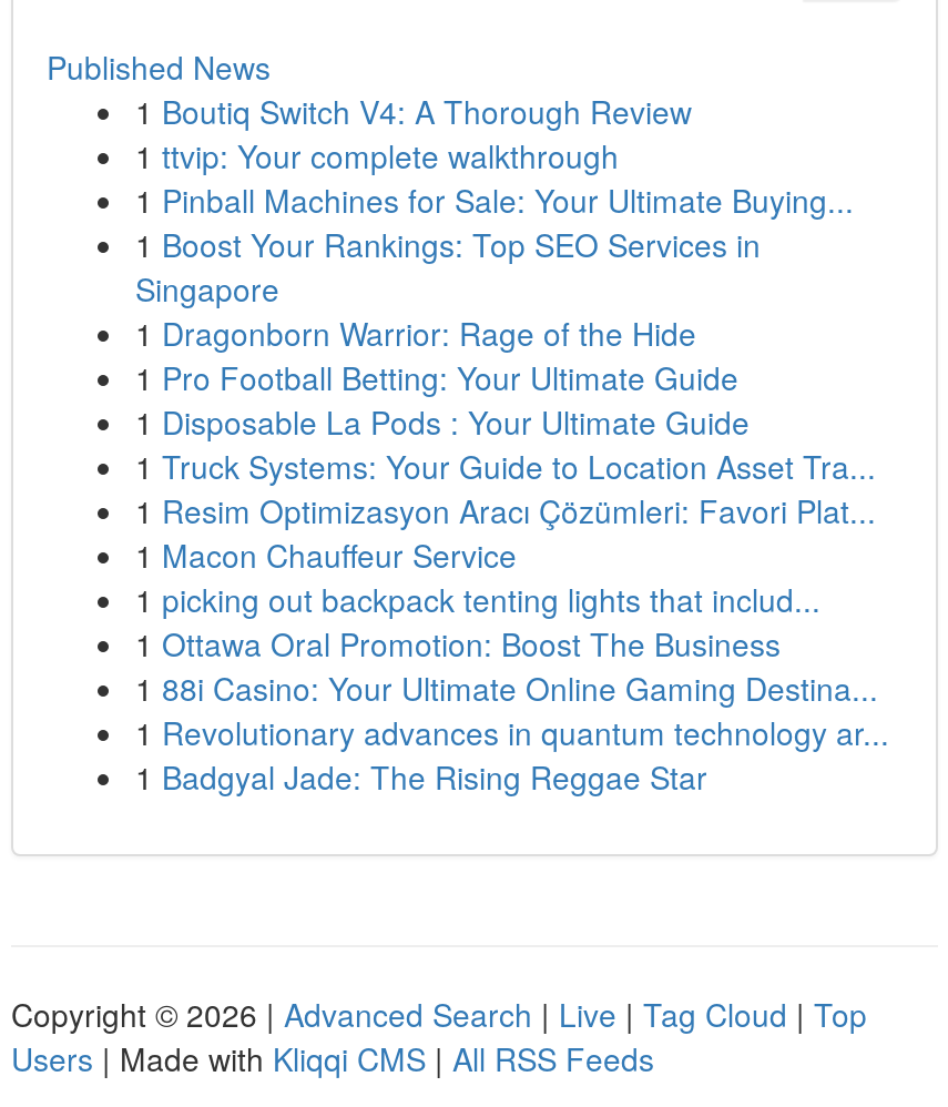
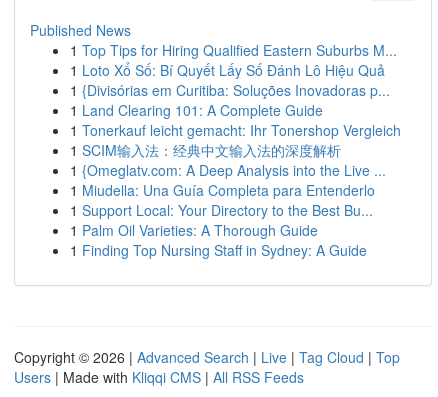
- 1 Boutiq Switch V4: A Thorough Review
- 1 ttvip: Your complete walkthrough
- 1 Pinball Machines for Sale: Your Ultimate Buying...
- 1 Boost Your Rankings: Top SEO Services in
- Singapore
- 1 Dragonborn Warrior: Rage of the Hide
- 1 Pro Football Betting: Your Ultimate Guide
- 1 Disposable La Pods : Your Ultimate Guide
- 1 Truck Systems: Your Guide to Location Asset Tra...
- 1 Resim Optimizasyon Aracı Çözümleri: Favori Plat...
- 1 Macon Chauffeur Service
- 1 picking out backpack tenting lights that includ...
- 1 Ottawa Oral Promotion: Boost The Business
- 1 88i Casino: Your Ultimate Online Gaming Destina...
- 1 Revolutionary advances in quantum technology ar...
- 1 Badgyal Jade: The Rising Reggae Star
+ 1 Top Tips for Hiring Qualified Eastern Suburbs M...
+ 1 Loto Xổ Số: Bí Quyết Lấy Số Đánh Lô Hiệu Quả
+ 1 {Divisórias em Curitiba: Soluções Inovadoras p...
+ 1 Land Clearing 101: A Complete Guide
+ 1 Tonerkauf leicht gemacht: Ihr Tonershop Vergleich
+ 1 SCIM输入法：经典中文输入法的深度解析
+ 1 {Omeglatv.com: A Deep Analysis into the Live ...
+ 1 Miudella: Una Guía Completa para Entenderlo
+ 1 Support Local: Your Directory to the Best Bu...
+ 1 Palm Oil Varieties: A Thorough Guide
+ 1 Finding Top Nursing Staff in Sydney: A Guide
